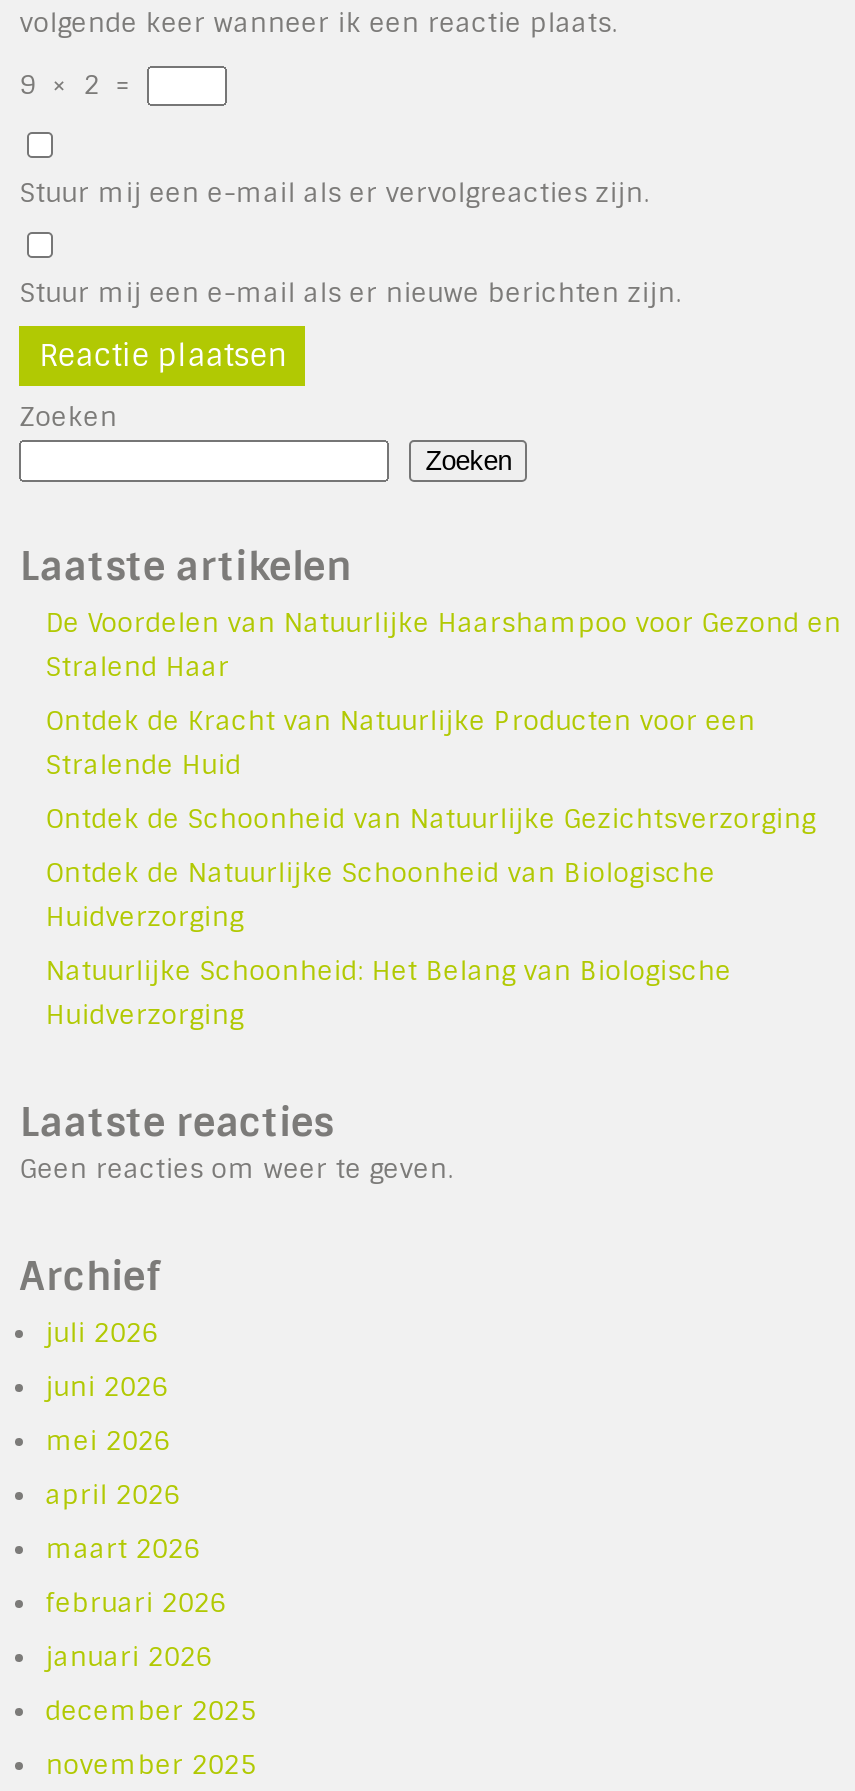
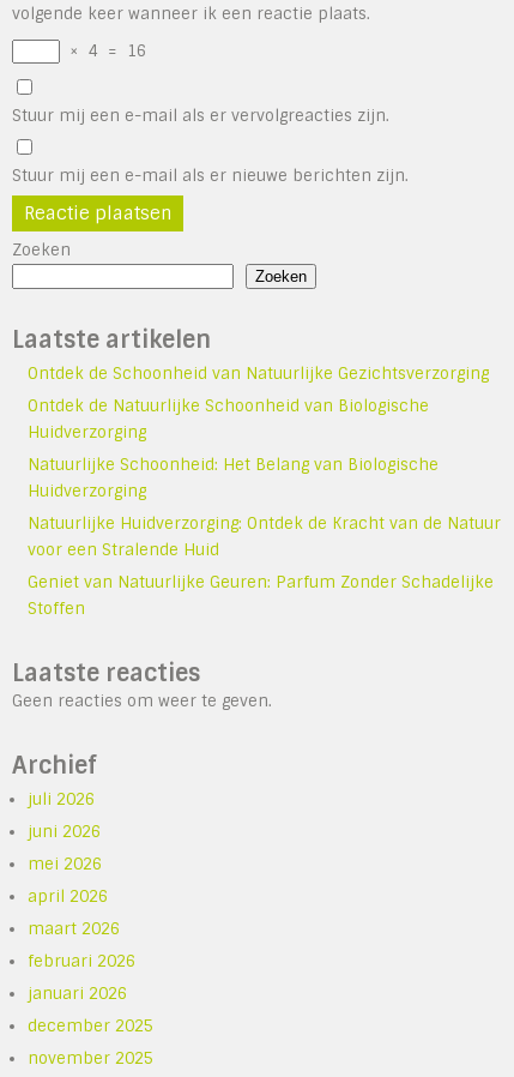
- 9 × 2 =
+ × 4 = 16

- De Voordelen van Natuurlijke Haarshampoo voor Gezond en
- Stralend Haar
- Ontdek de Kracht van Natuurlijke Producten voor een
- Stralende Huid

moved up: Ontdek de Schoonheid van Natuurlijke Gezichtsverzorging | Ontdek de Natuurlijke Schoonheid van Biologische | Huidverzorging | Natuurlijke Schoonheid: Het Belang van Biologische | Huidverzorging

+ Natuurlijke Huidverzorging: Ontdek de Kracht van de Natuur
+ voor een Stralende Huid
+ Geniet van Natuurlijke Geuren: Parfum Zonder Schadelijke
+ Stoffen
